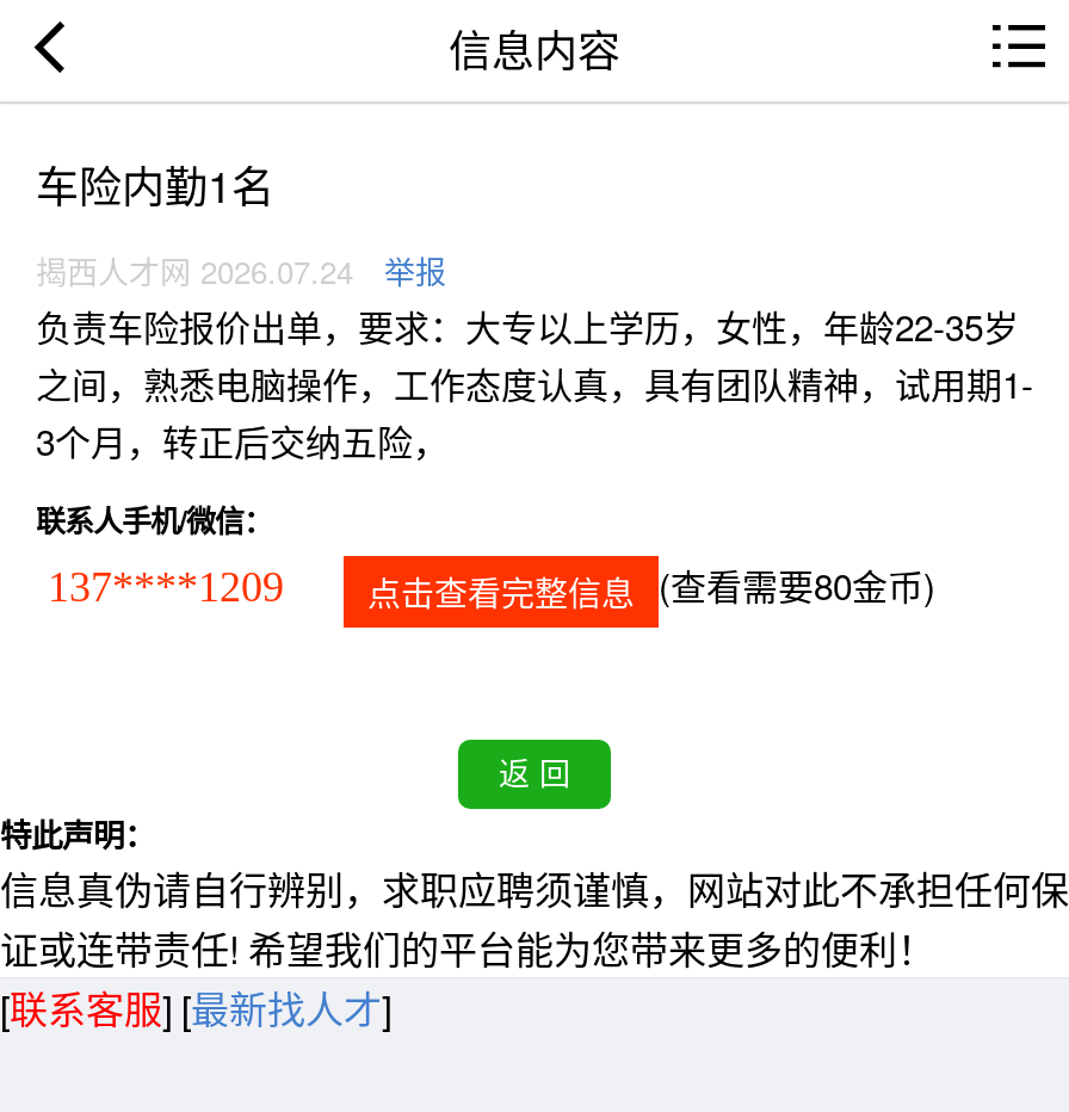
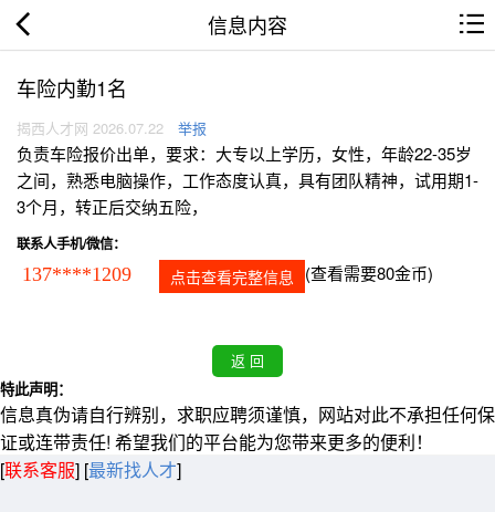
- 揭西人才网 2026.07.24 举报
+ 揭西人才网 2026.07.22 举报
